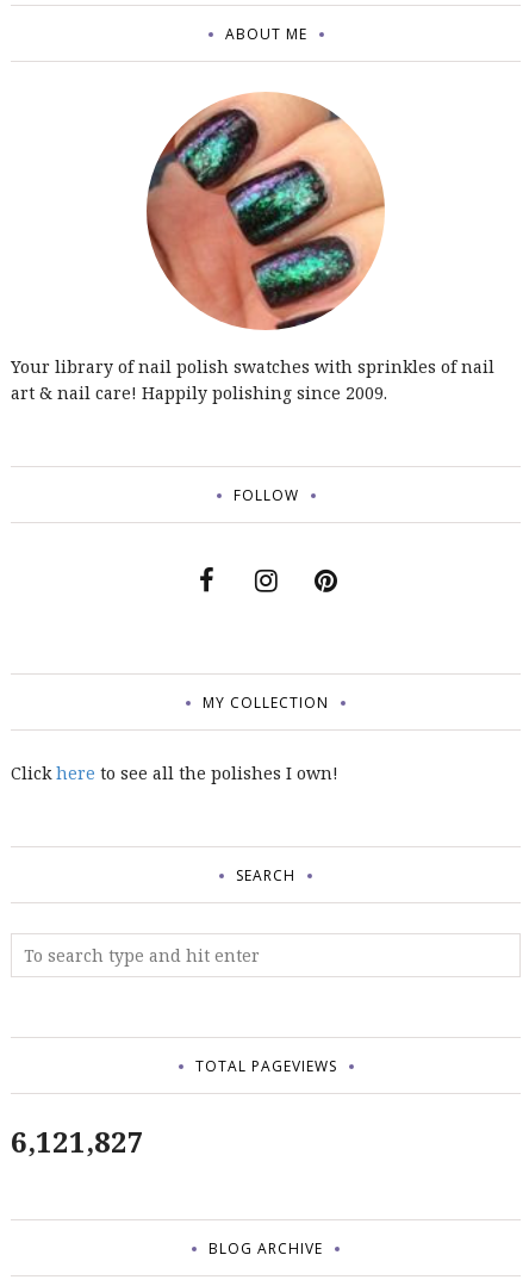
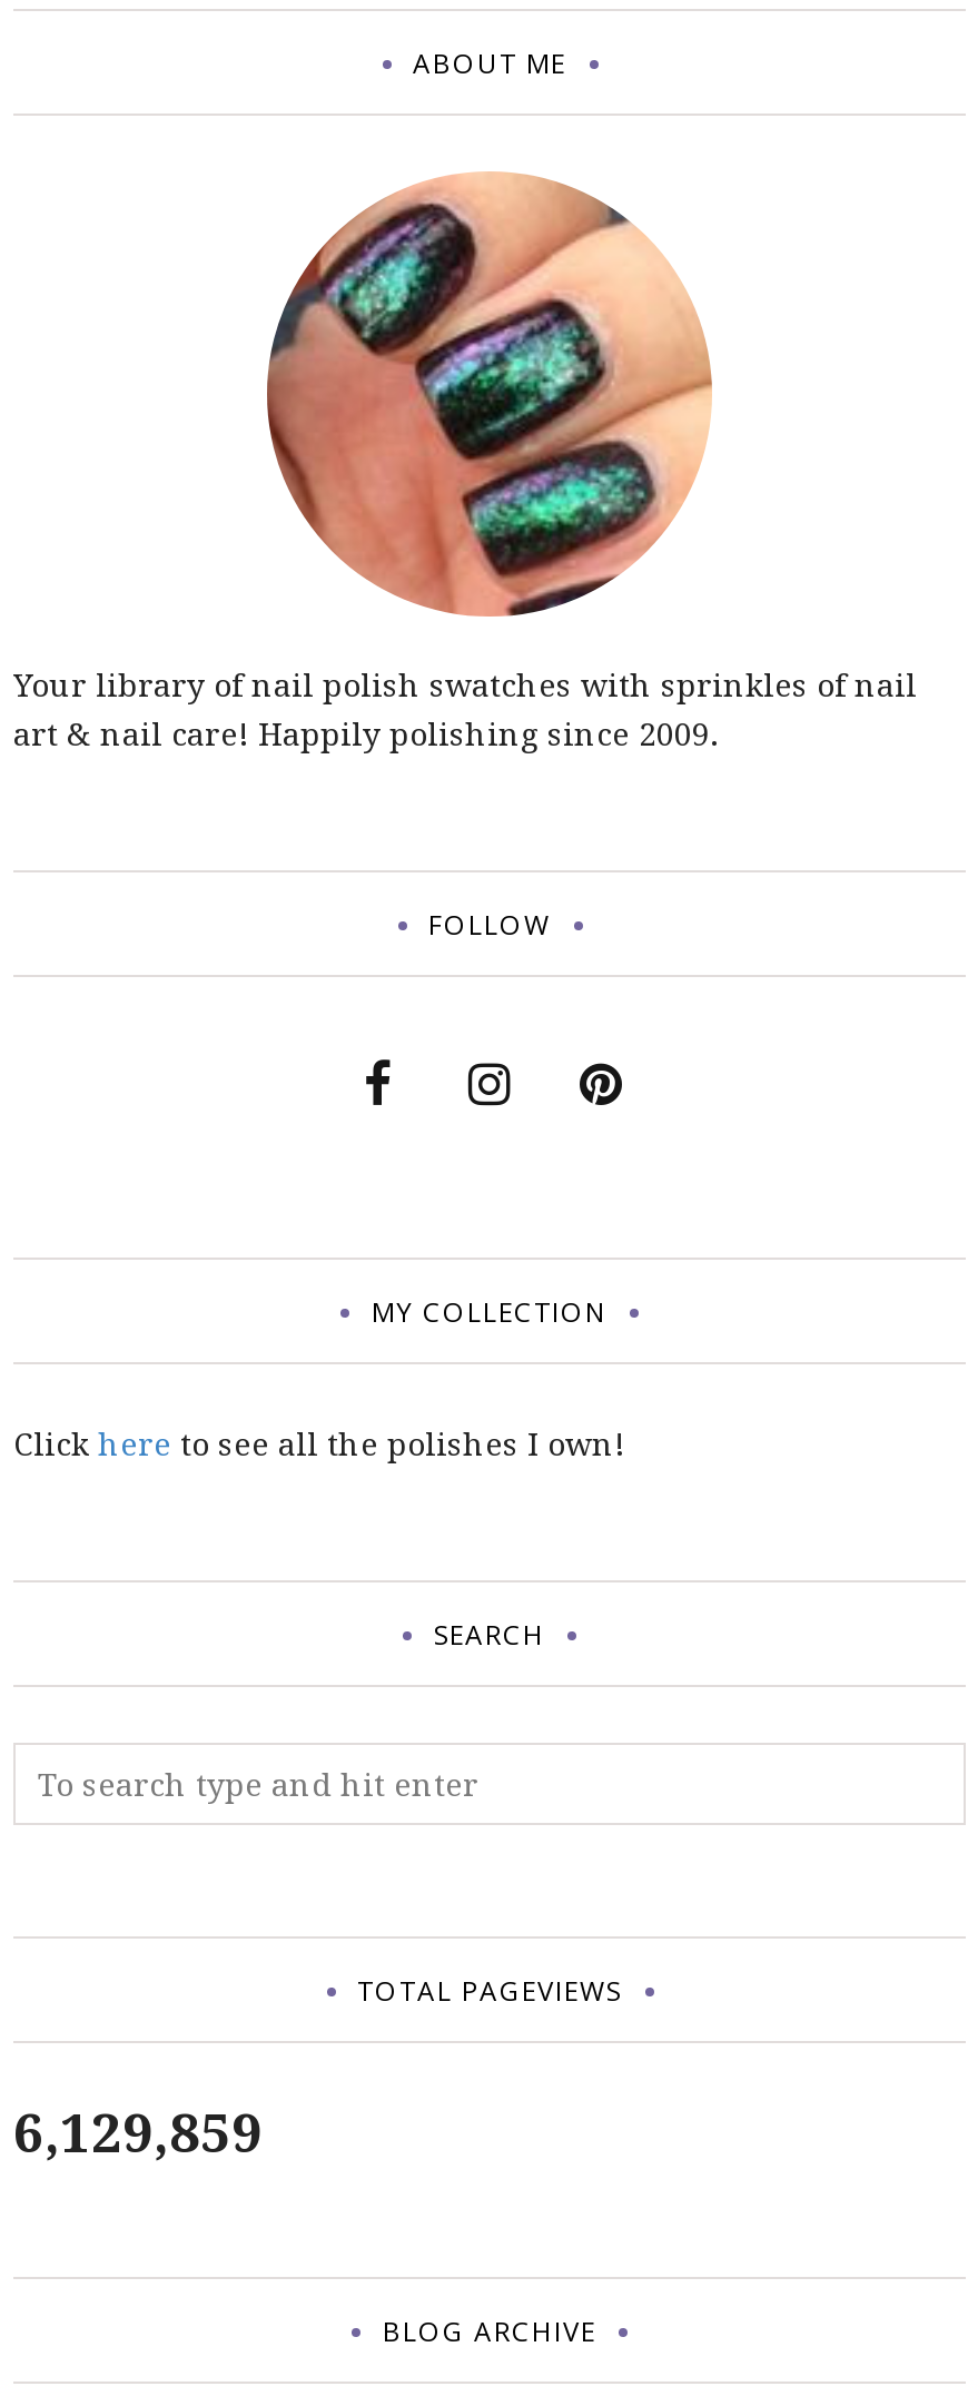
- 6,121,827
+ 6,129,859
